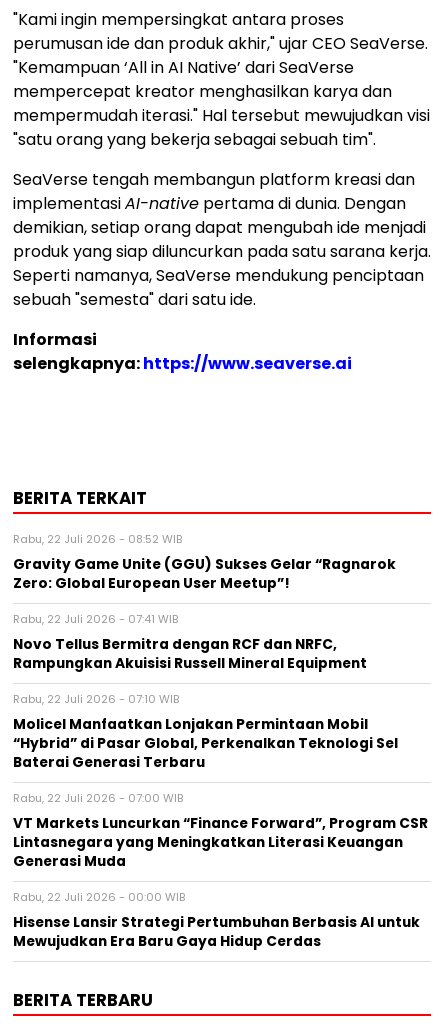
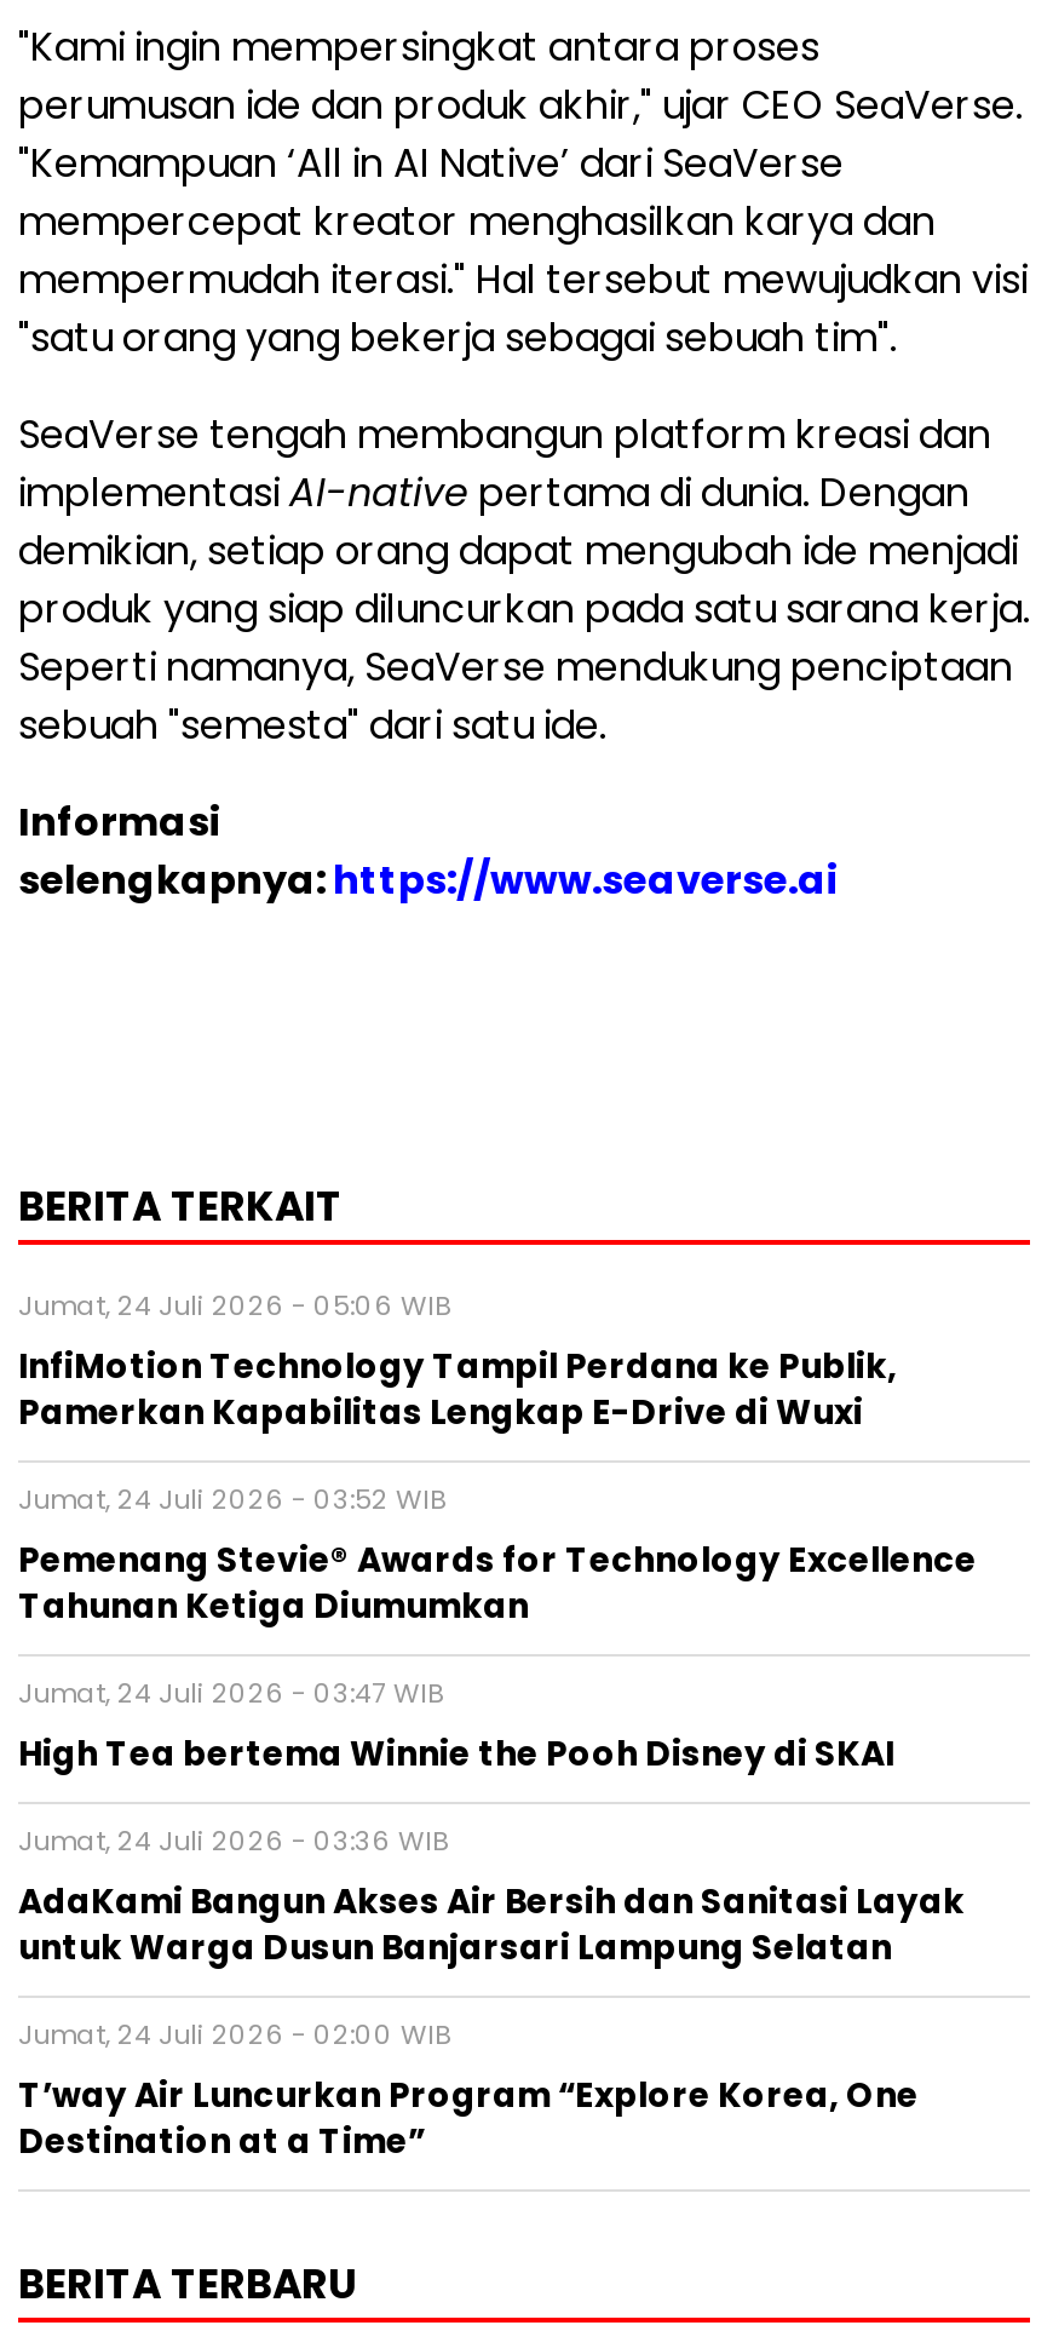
- Rabu, 22 Juli 2026 - 08:52 WIB
- Gravity Game Unite (GGU) Sukses Gelar “Ragnarok
- Zero: Global European User Meetup”!
+ Jumat, 24 Juli 2026 - 05:06 WIB
+ InfiMotion Technology Tampil Perdana ke Publik,
+ Pamerkan Kapabilitas Lengkap E-Drive di Wuxi

- Rabu, 22 Juli 2026 - 07:41 WIB
- Novo Tellus Bermitra dengan RCF dan NRFC,
- Rampungkan Akuisisi Russell Mineral Equipment
+ Jumat, 24 Juli 2026 - 03:52 WIB
+ Pemenang Stevie® Awards for Technology Excellence
+ Tahunan Ketiga Diumumkan

- Rabu, 22 Juli 2026 - 07:10 WIB
- Molicel Manfaatkan Lonjakan Permintaan Mobil
- “Hybrid” di Pasar Global, Perkenalkan Teknologi Sel
- Baterai Generasi Terbaru
+ Jumat, 24 Juli 2026 - 03:47 WIB
+ High Tea bertema Winnie the Pooh Disney di SKAI

- Rabu, 22 Juli 2026 - 07:00 WIB
- VT Markets Luncurkan “Finance Forward”, Program CSR
- Lintasnegara yang Meningkatkan Literasi Keuangan
- Generasi Muda
+ Jumat, 24 Juli 2026 - 03:36 WIB
+ AdaKami Bangun Akses Air Bersih dan Sanitasi Layak
+ untuk Warga Dusun Banjarsari Lampung Selatan

- Rabu, 22 Juli 2026 - 00:00 WIB
- Hisense Lansir Strategi Pertumbuhan Berbasis AI untuk
- Mewujudkan Era Baru Gaya Hidup Cerdas
+ Jumat, 24 Juli 2026 - 02:00 WIB
+ T’way Air Luncurkan Program “Explore Korea, One
+ Destination at a Time”
